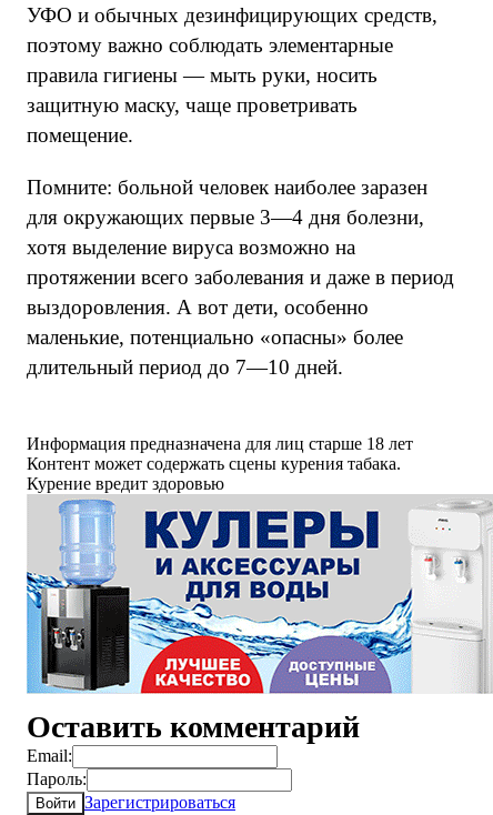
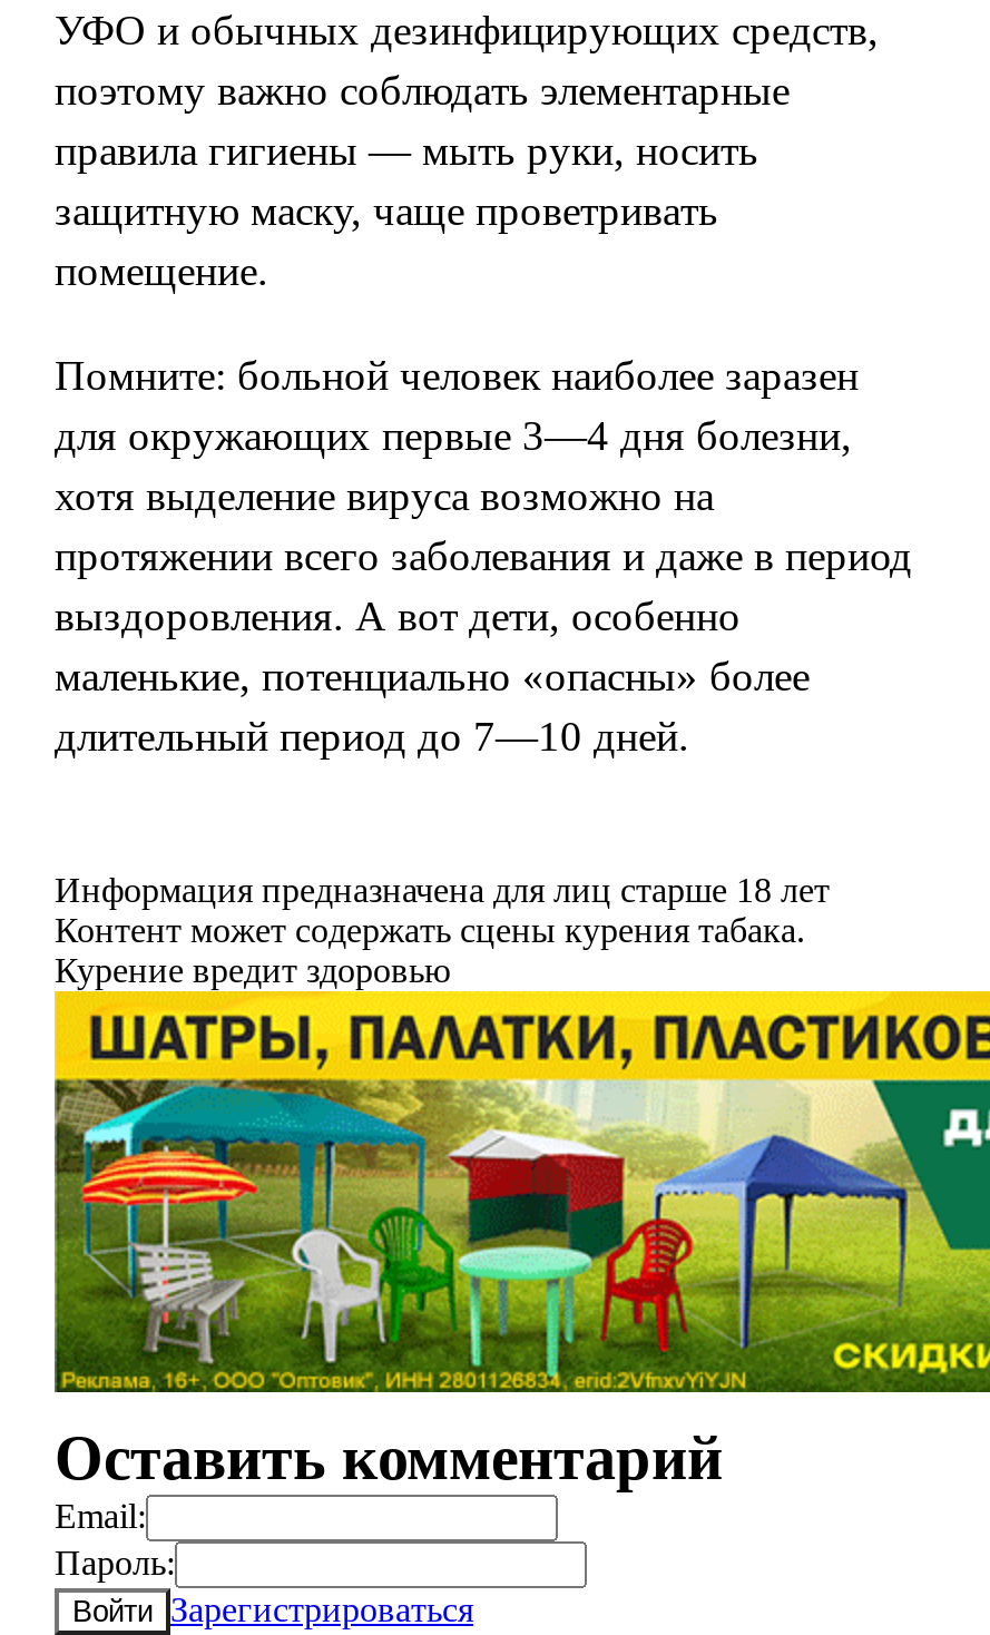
- [image]
+ [image]
